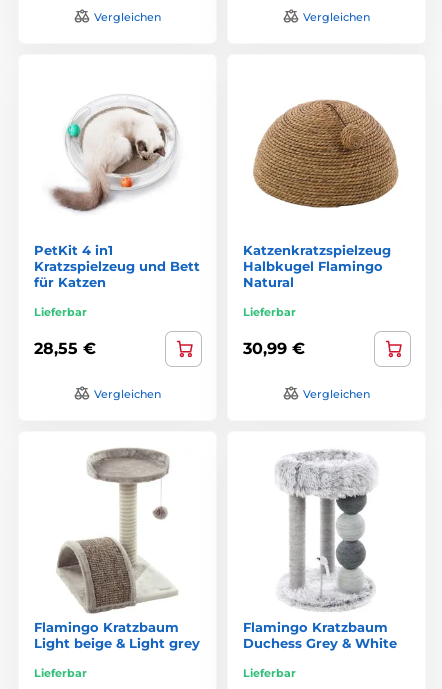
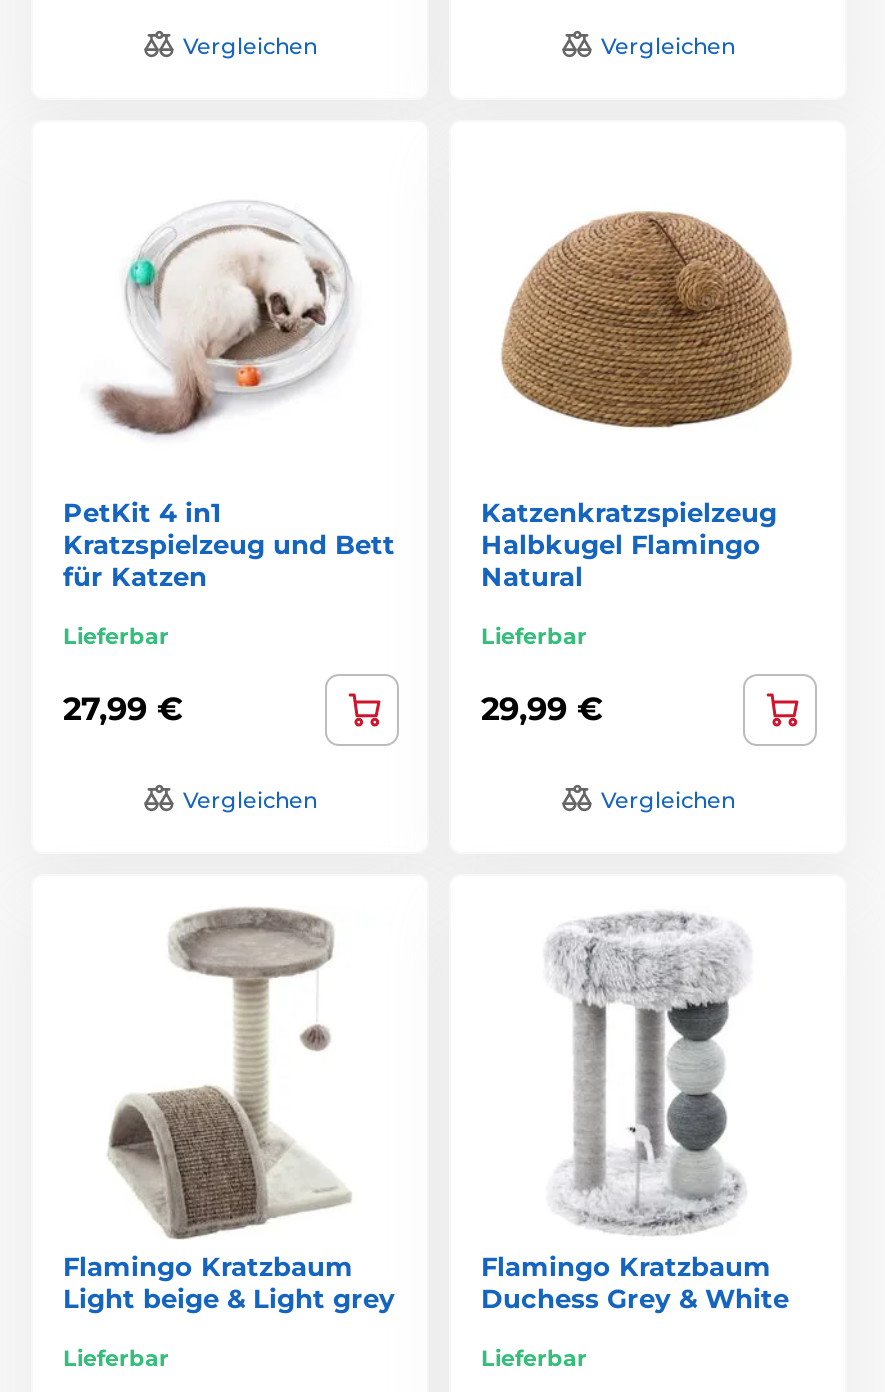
- 28,55 €
+ 27,99 €

- 30,99 €
+ 29,99 €
